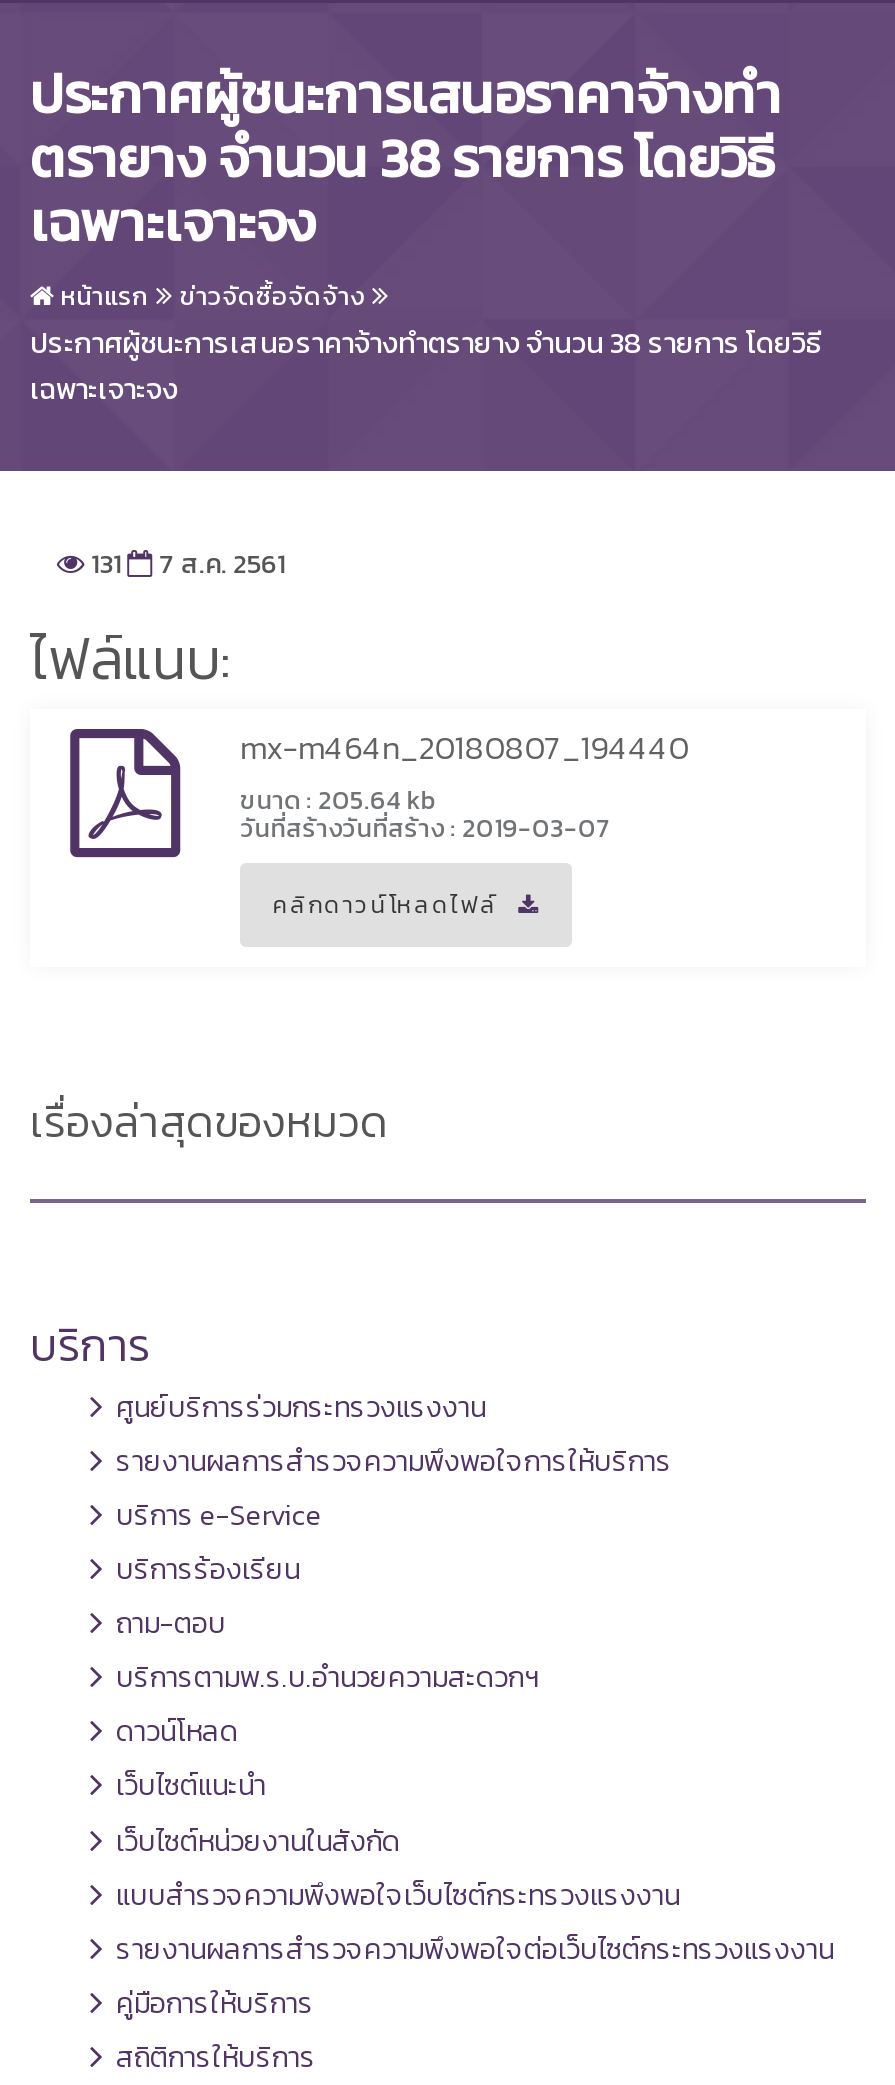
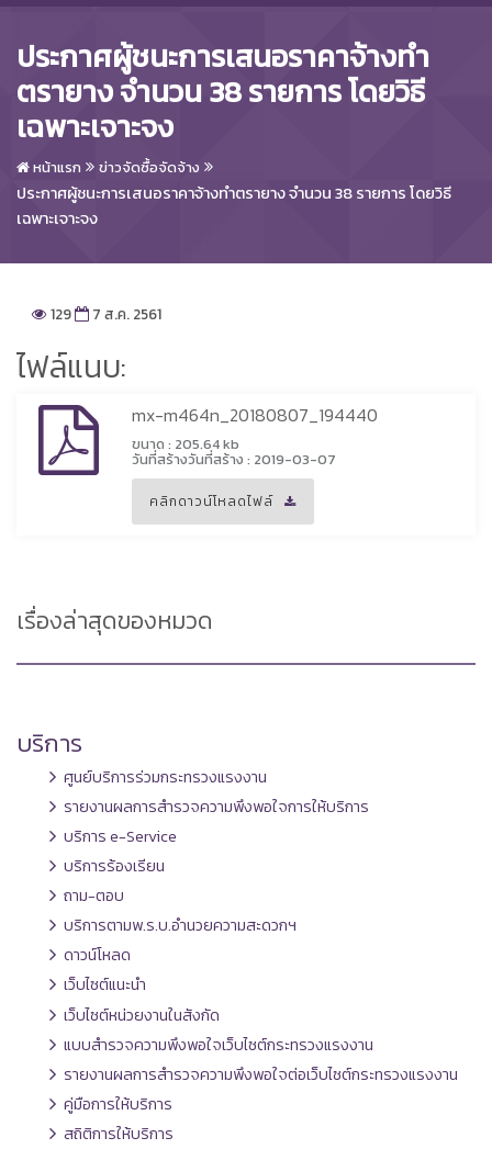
- 131 7 ส.ค. 2561
+ 129 7 ส.ค. 2561
